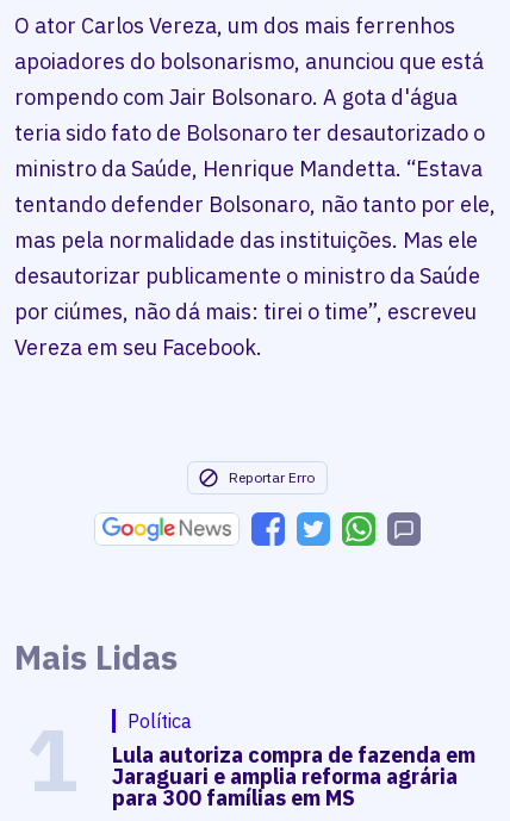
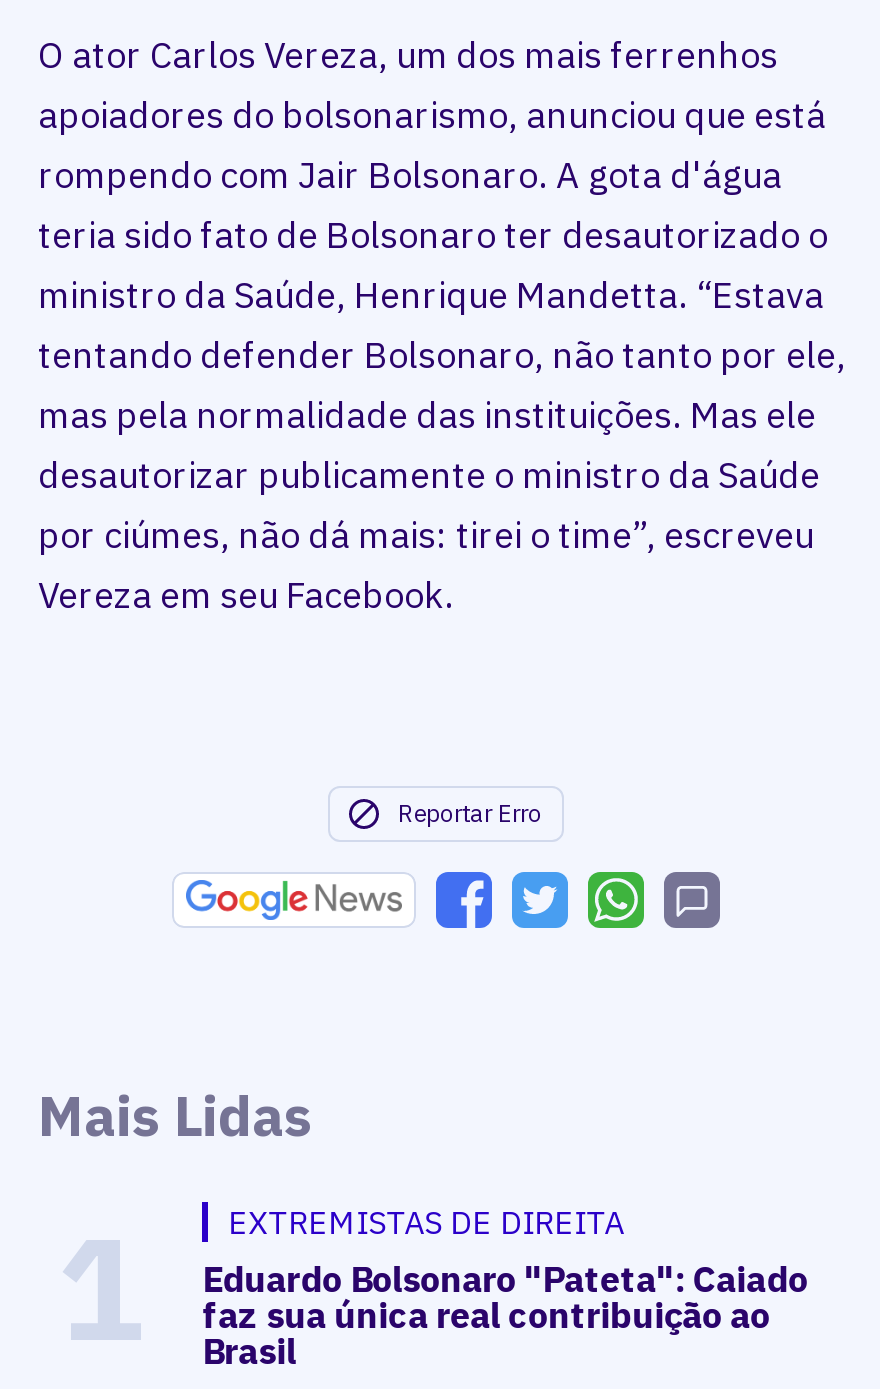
- Política
- Lula autoriza compra de fazenda em
- Jaraguari e amplia reforma agrária
- para 300 famílias em MS
+ EXTREMISTAS DE DIREITA
+ Eduardo Bolsonaro "Pateta": Caiado
+ faz sua única real contribuição ao
+ Brasil
